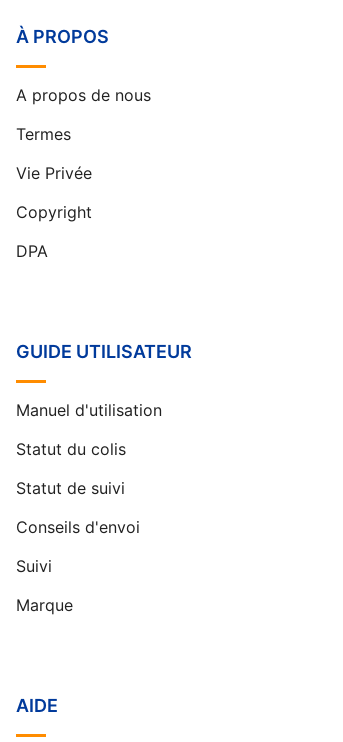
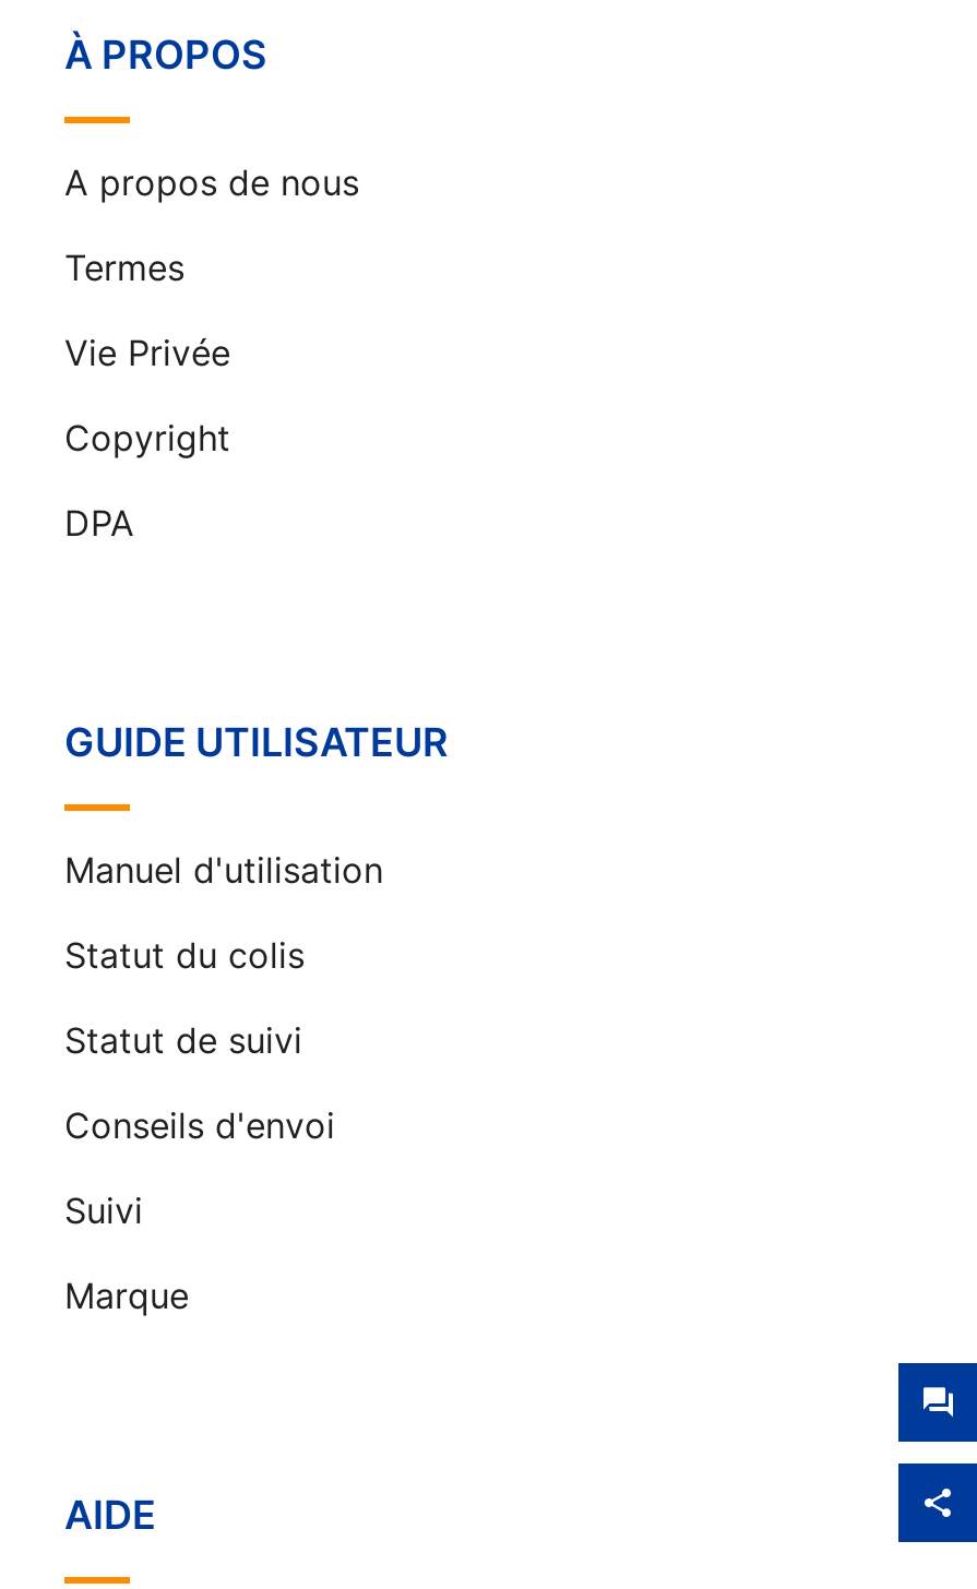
+ [image]

+ [image]
